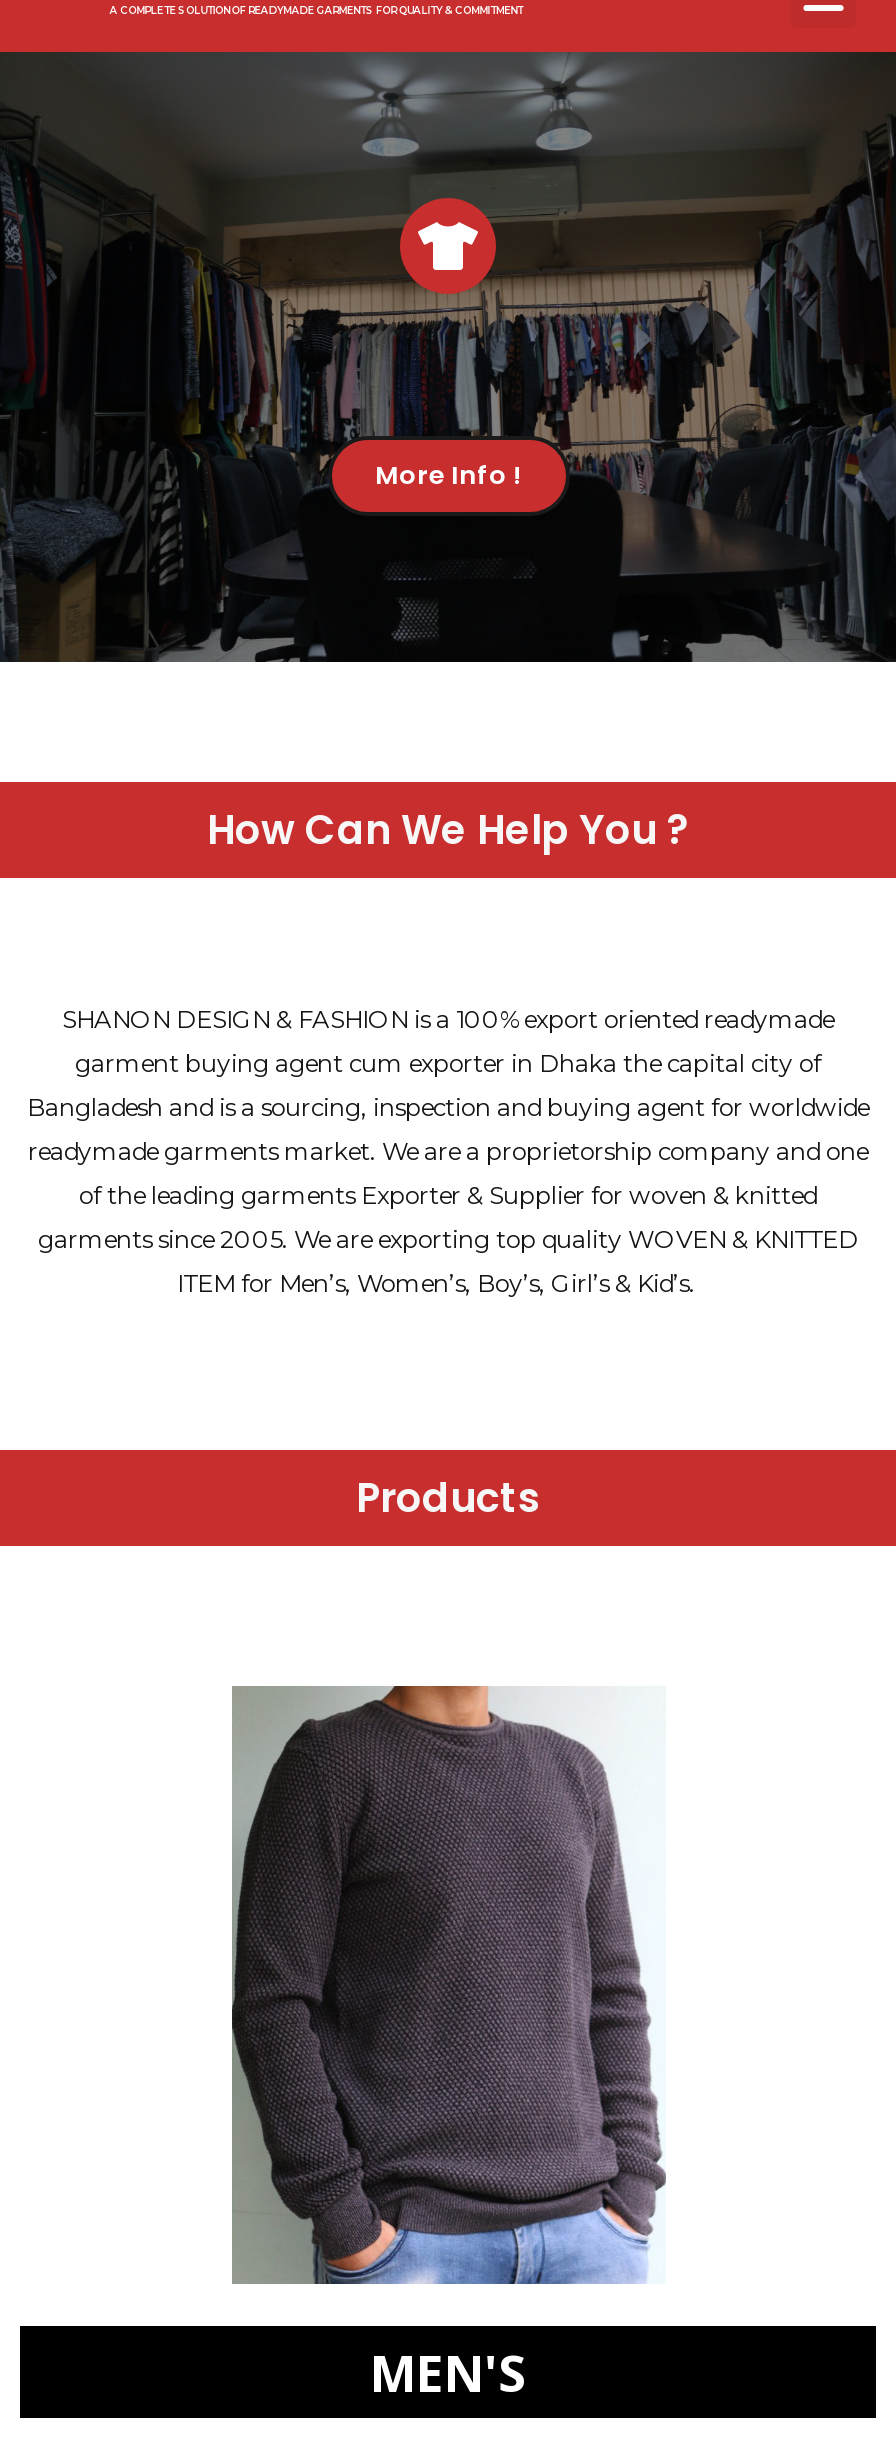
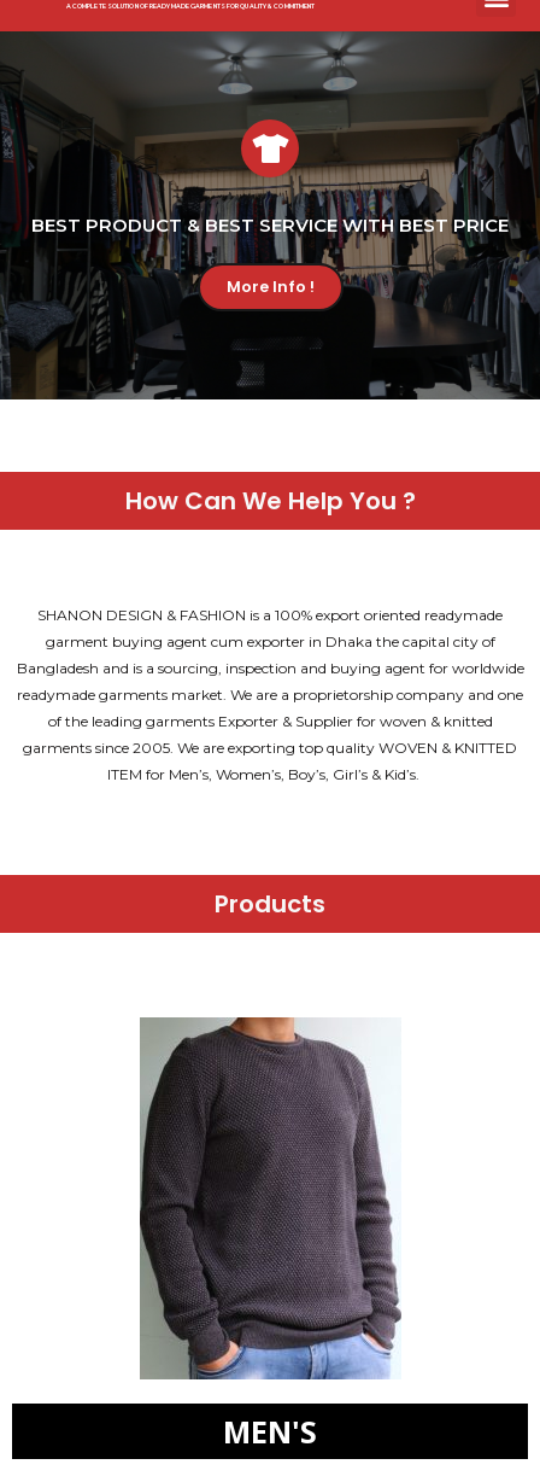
+ BEST PRODUCT & BEST SERVICE WITH BEST PRICE
